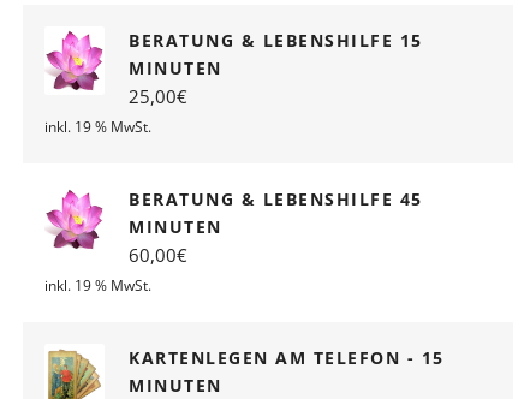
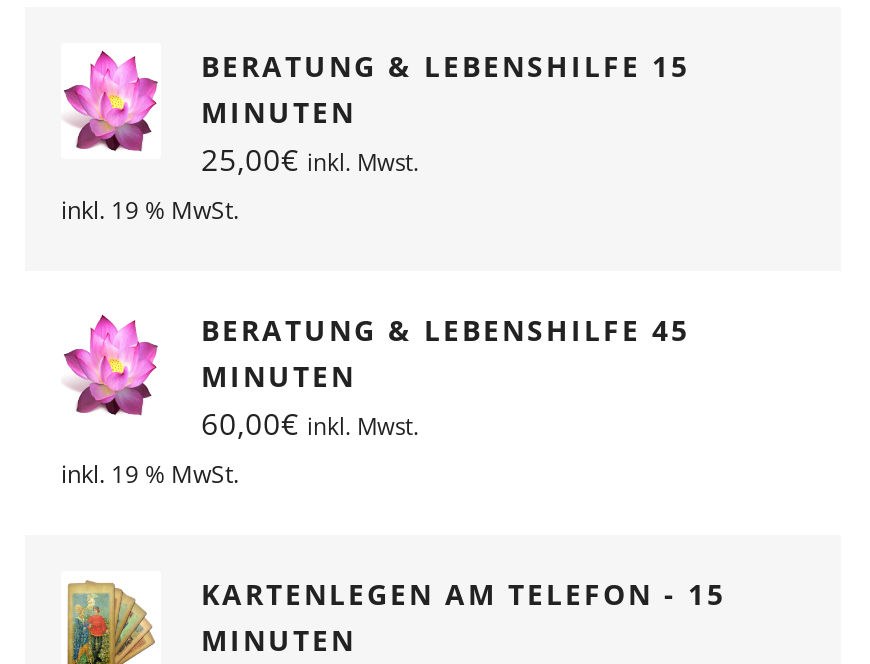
- 25,00€
+ 25,00€ inkl. Mwst.

- 60,00€
+ 60,00€ inkl. Mwst.
